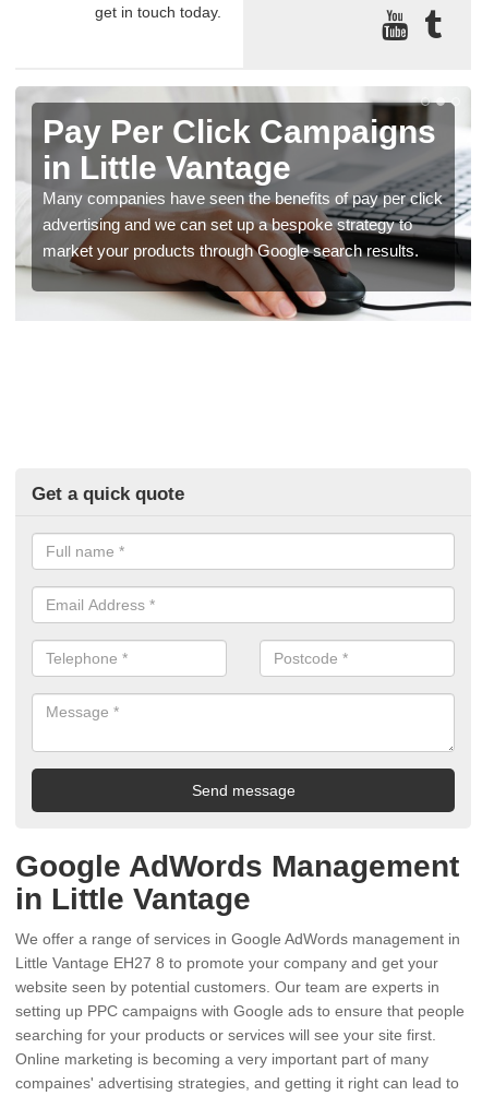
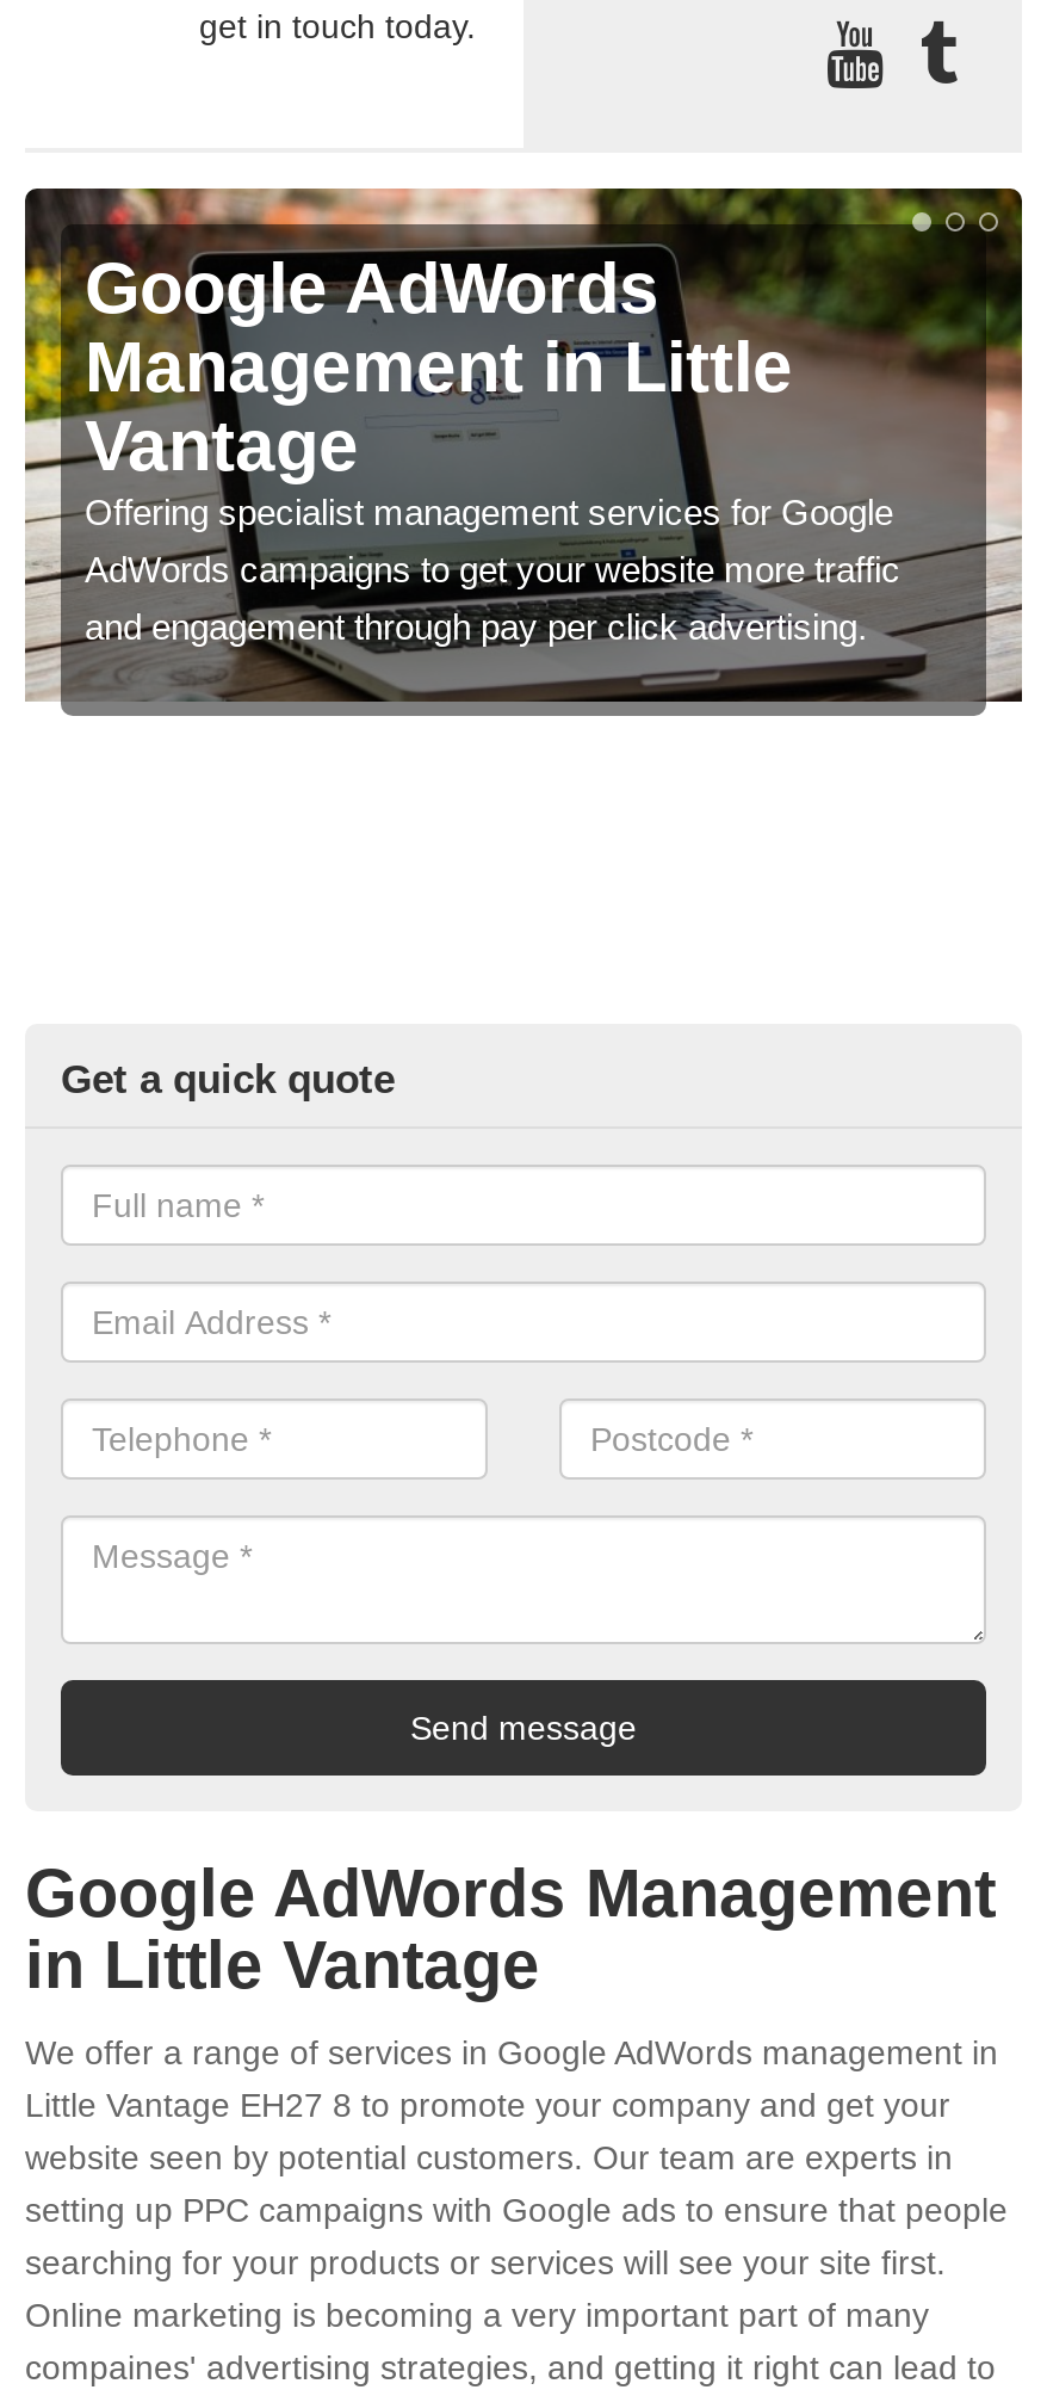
- [image]
- Pay Per Click Campaigns
- in Little Vantage
- Many companies have seen the benefits of pay per click
- advertising and we can set up a bespoke strategy to
- market your products through Google search results.
+ [image]
+ Google AdWords
+ Management in Little
+ Vantage
+ Offering specialist management services for Google
+ AdWords campaigns to get your website more traffic
+ and engagement through pay per click advertising.
